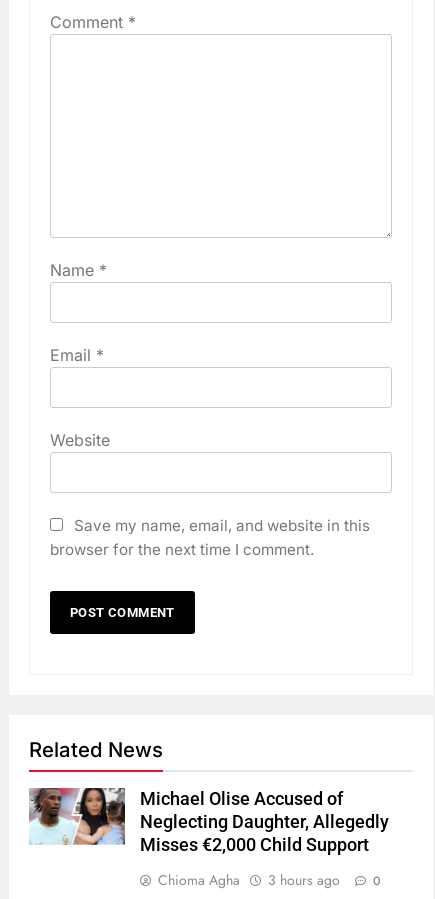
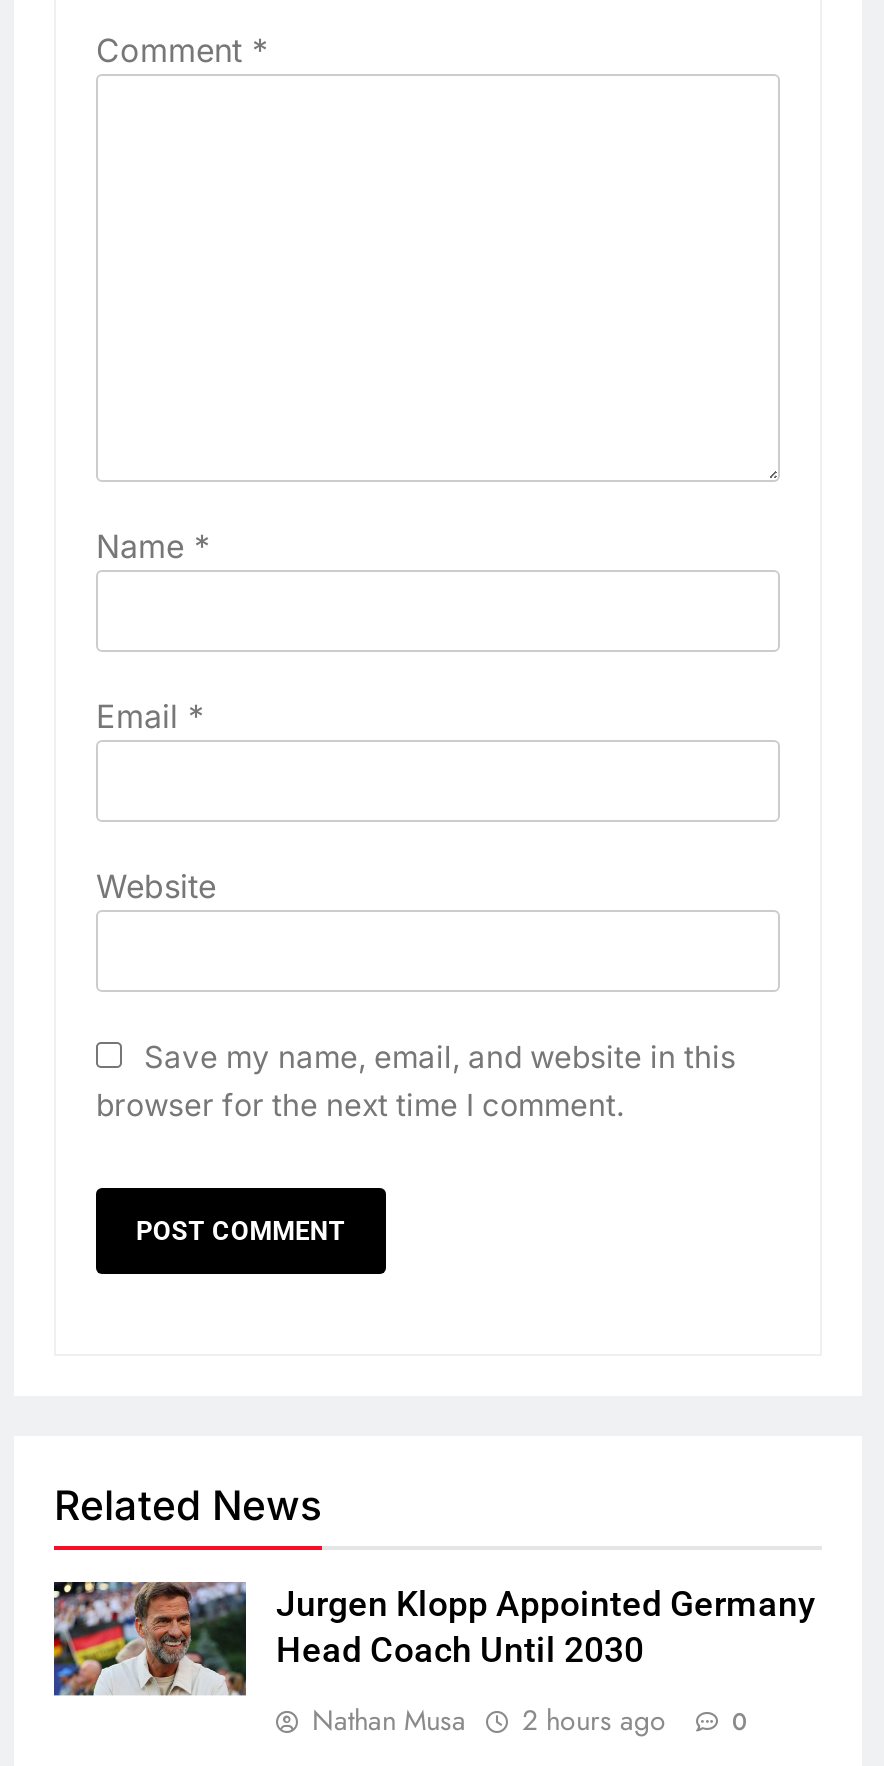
- [image]
- Michael Olise Accused of
- Neglecting Daughter, Allegedly
- Misses €2,000 Child Support
+ [image]
+ Jurgen Klopp Appointed Germany
+ Head Coach Until 2030

- Chioma Agha
- 3 hours ago
+ Nathan Musa
+ 2 hours ago
